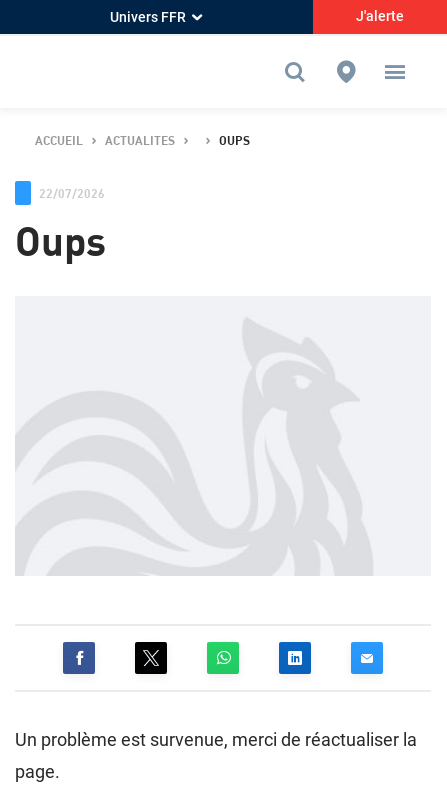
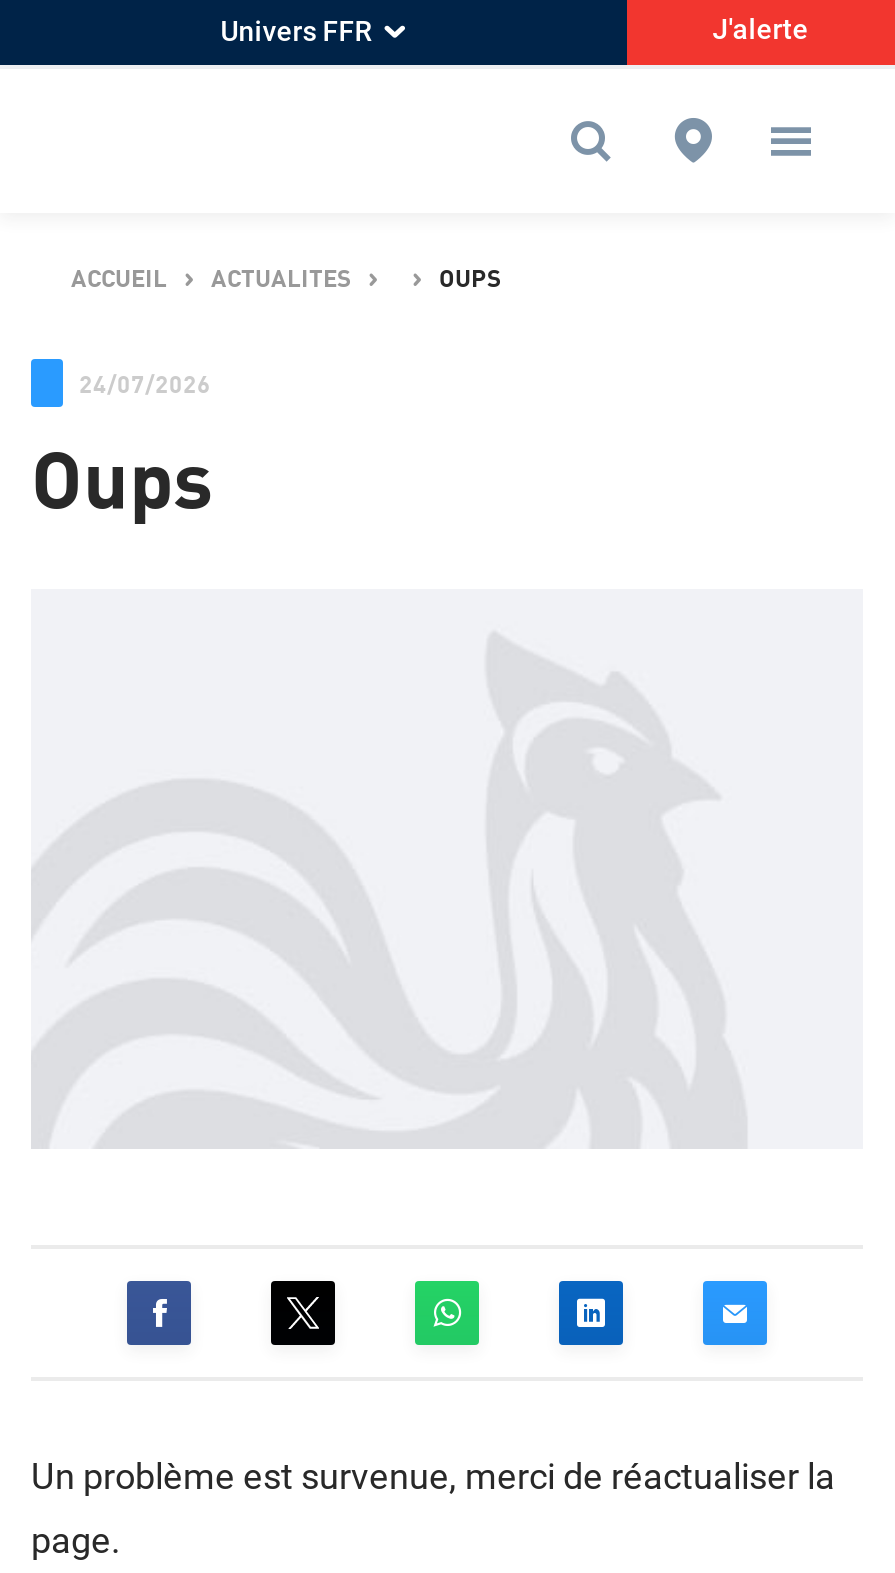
- 22/07/2026
+ 24/07/2026
